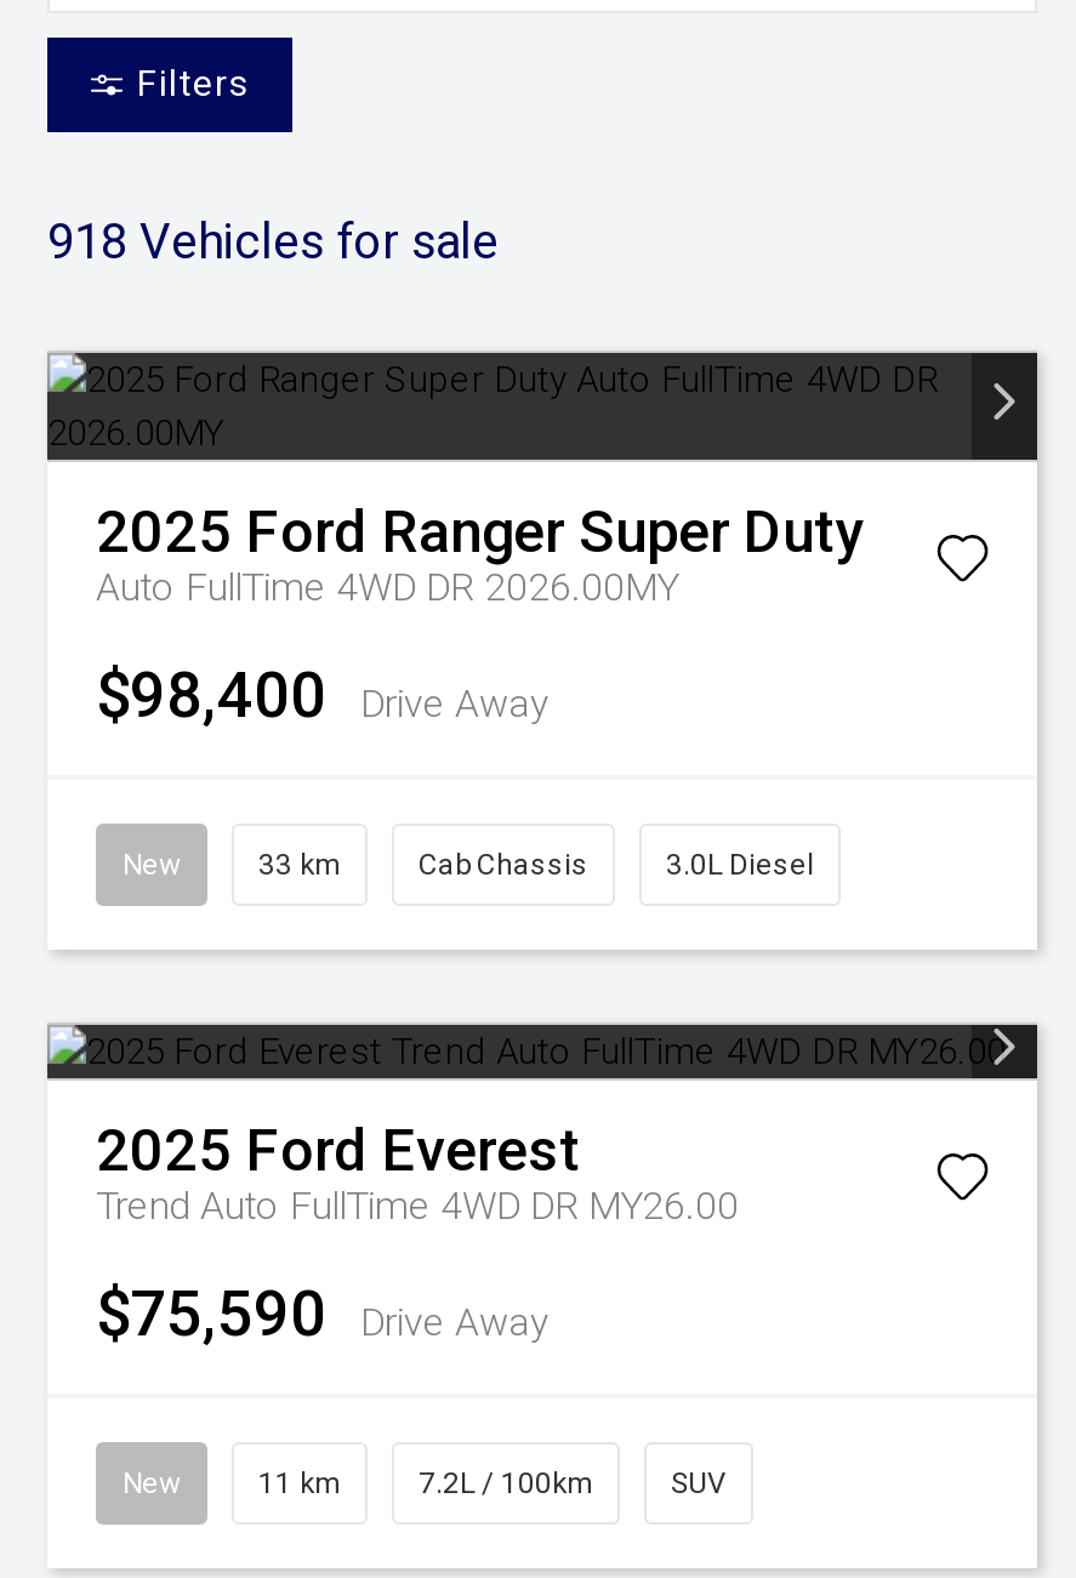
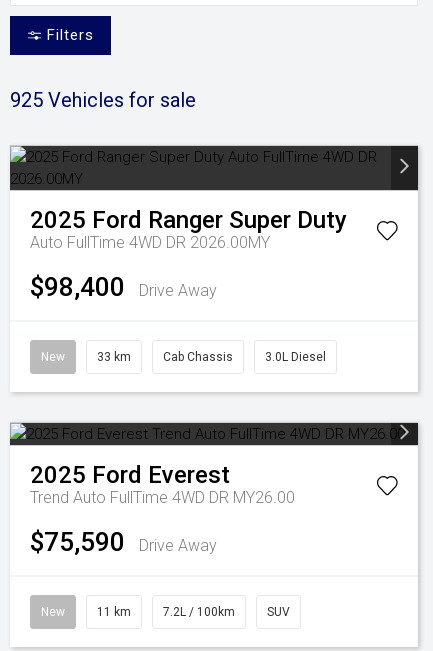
- 918 Vehicles for sale
+ 925 Vehicles for sale
